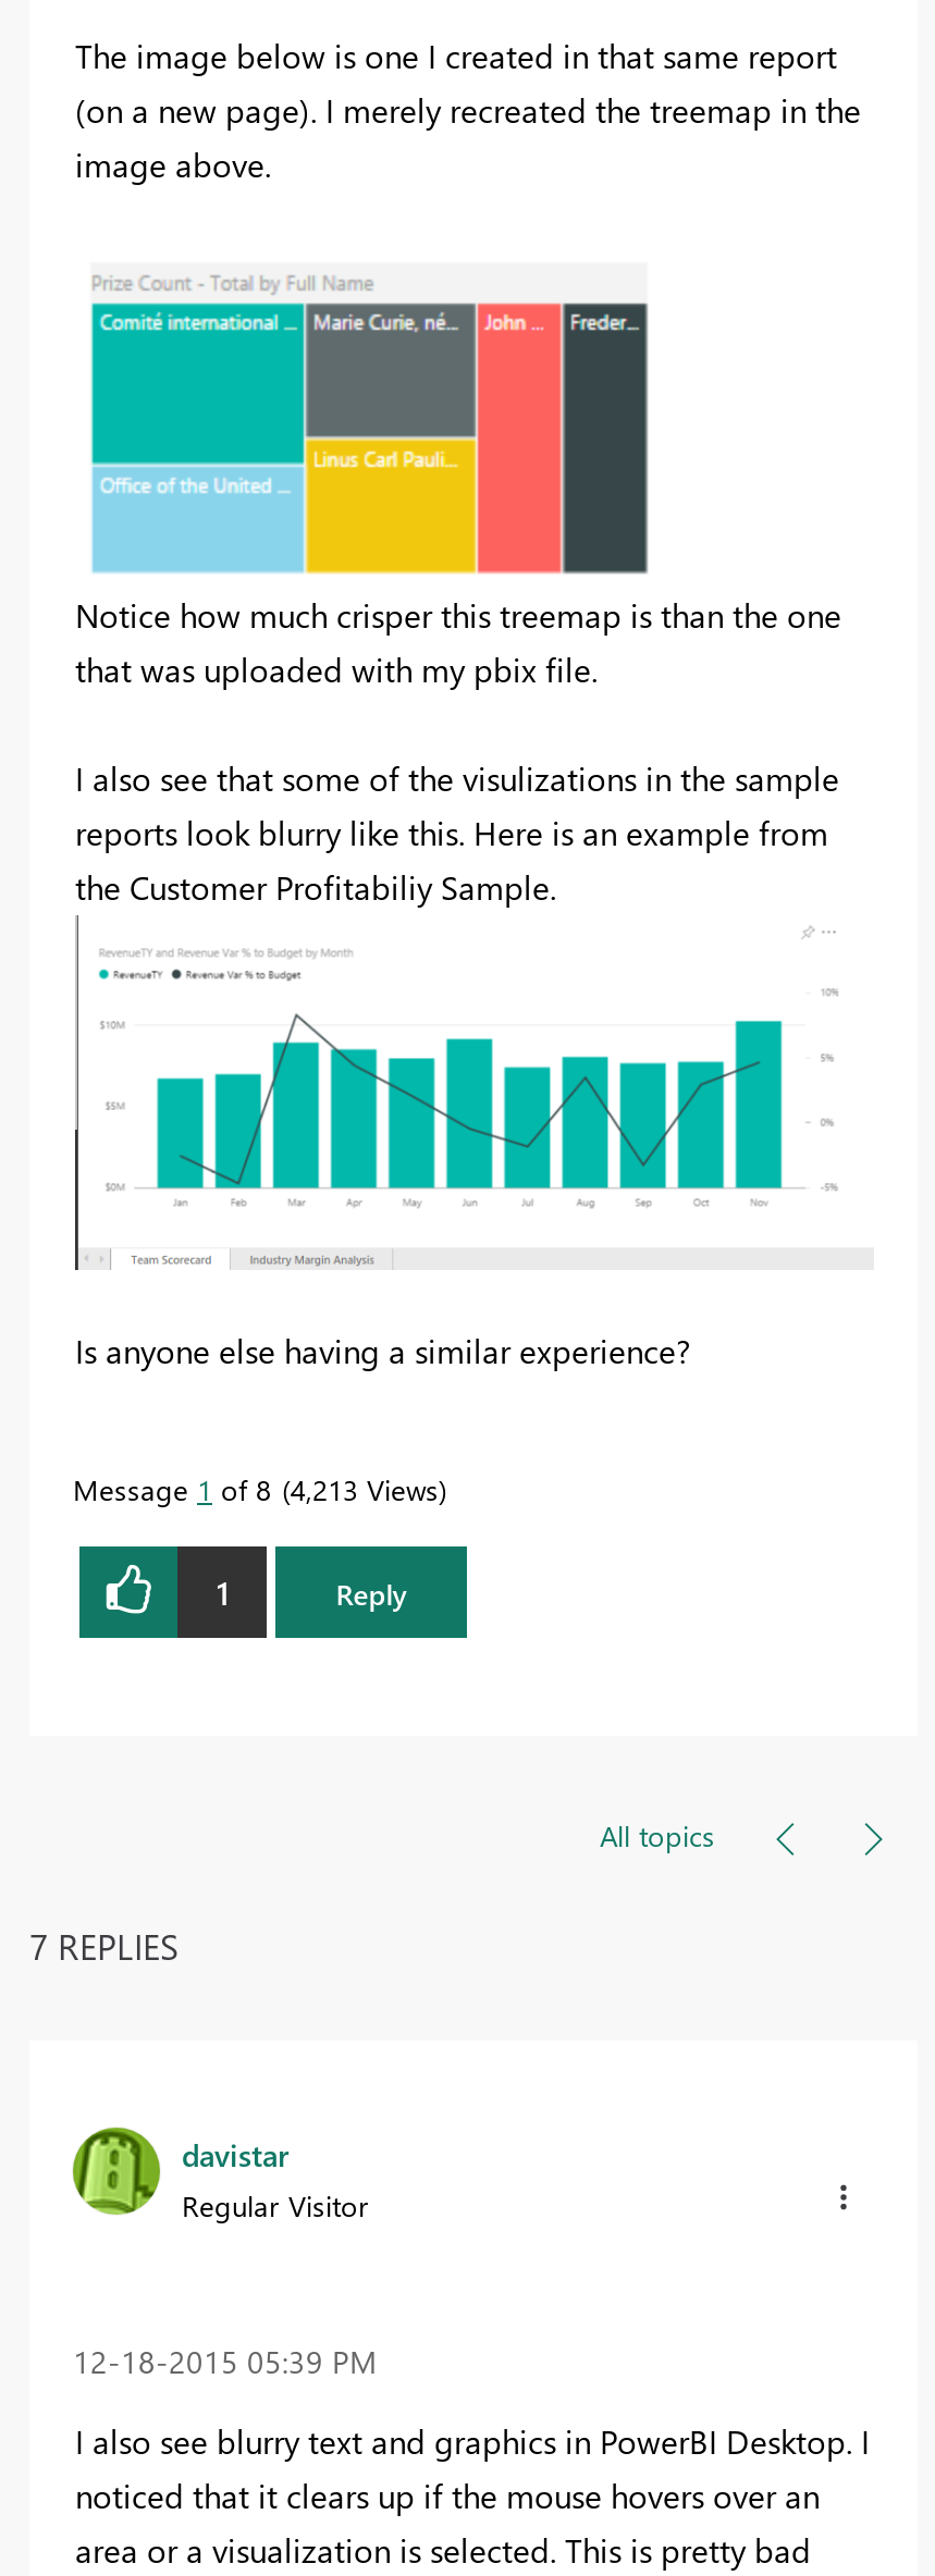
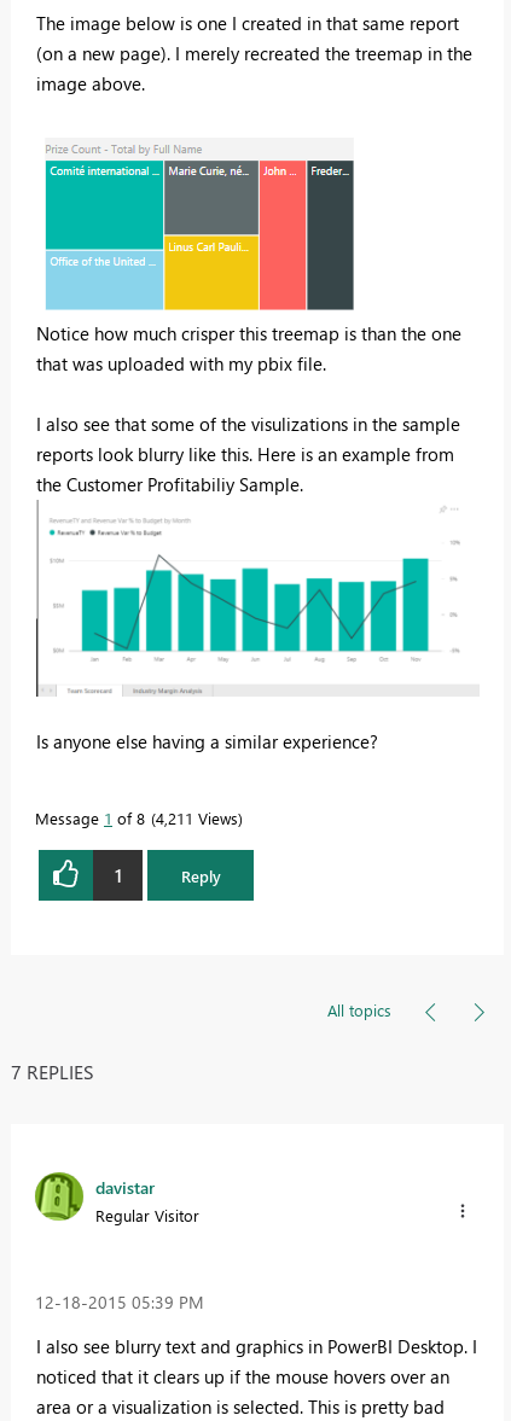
- Message 1 of 8 4,213 Views
+ Message 1 of 8 4,211 Views
